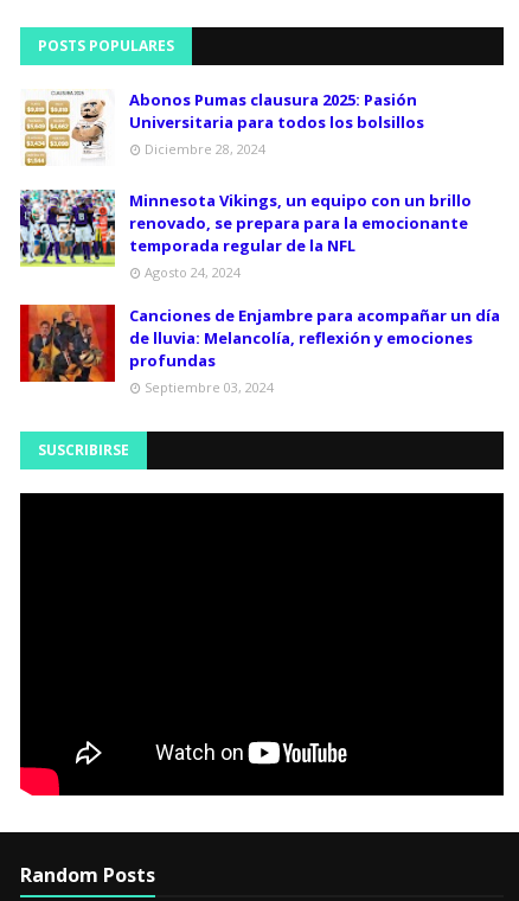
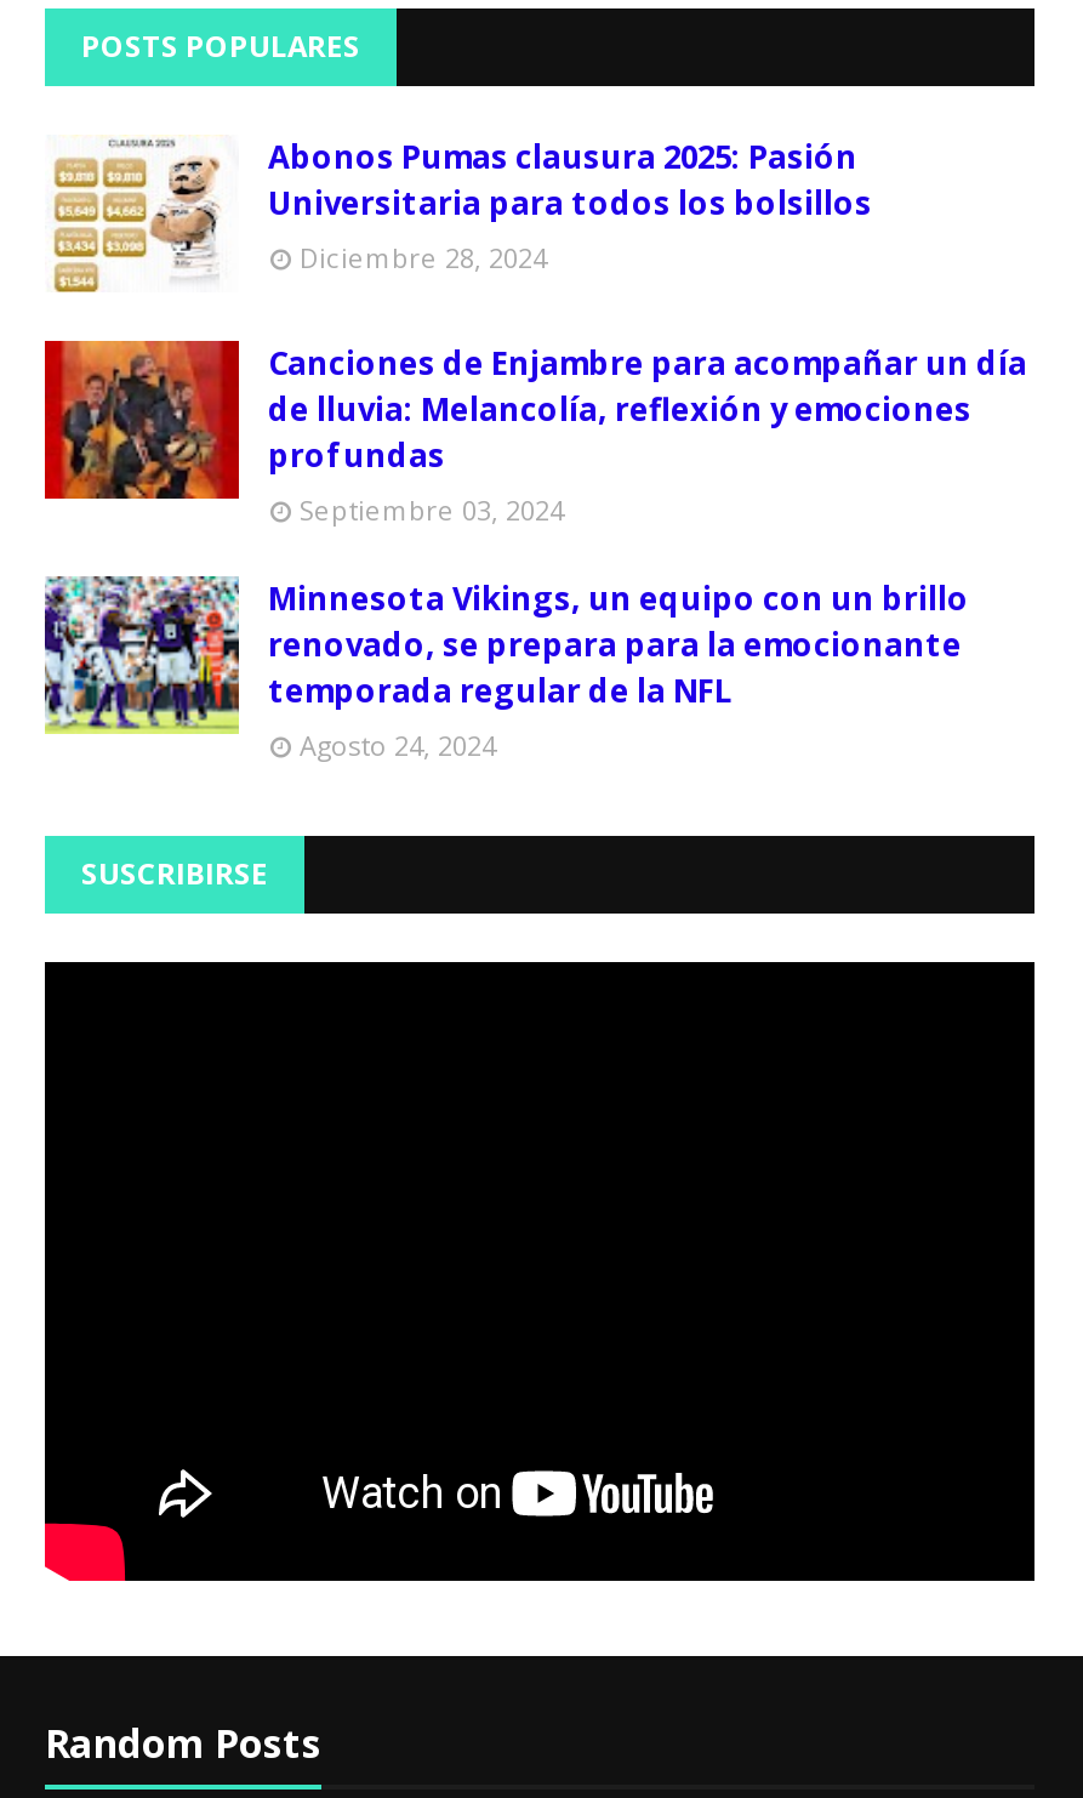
moved down: [image] | Minnesota Vikings, un equipo con un brillo | renovado, se prepara para la emocionante | temporada regular de la NFL | Agosto 24, 2024

moved up: [image] | Canciones de Enjambre para acompañar un día | de lluvia: Melancolía, reflexión y emociones | profundas | Septiembre 03, 2024
